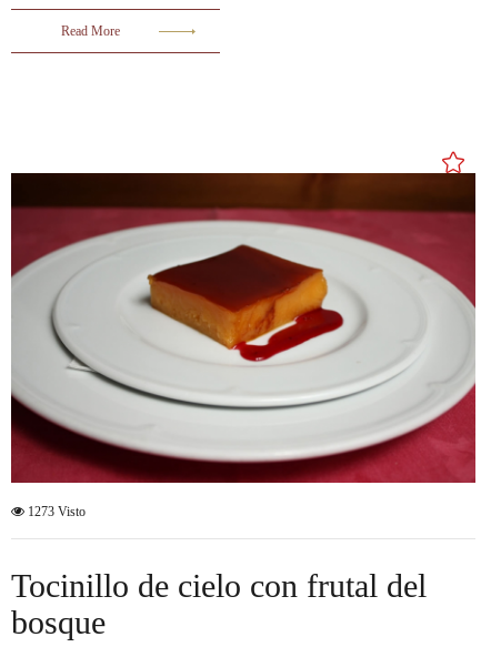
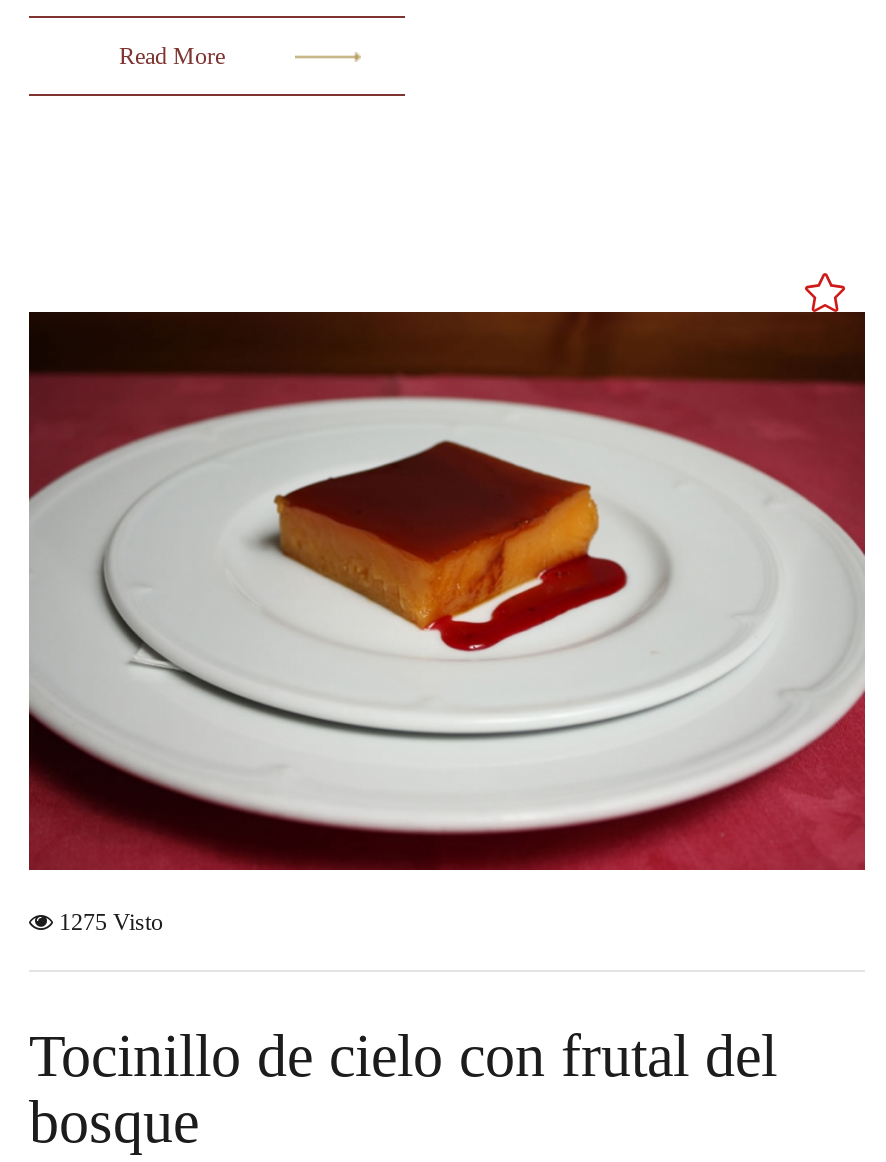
- 1273 Visto
+ 1275 Visto
